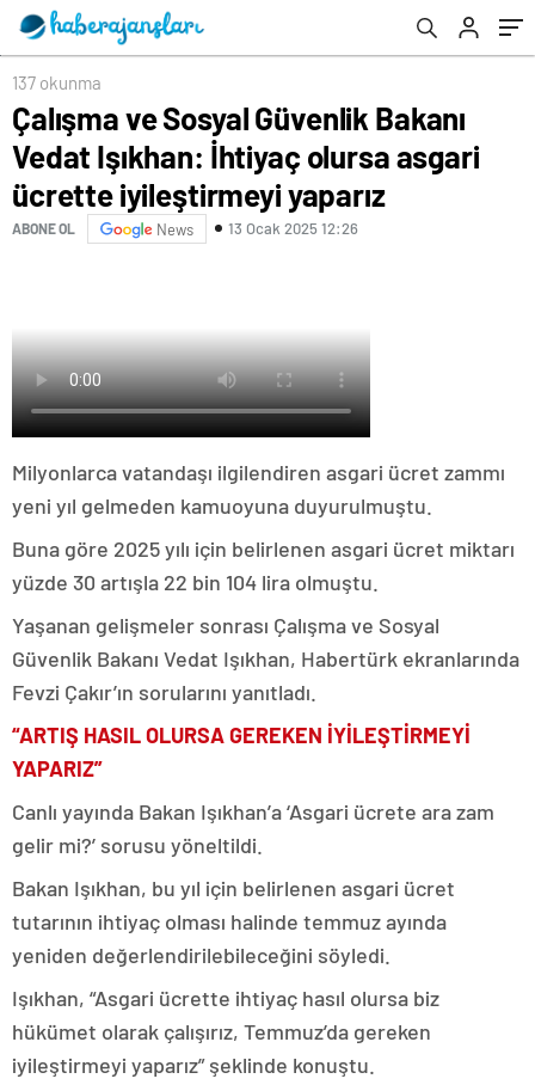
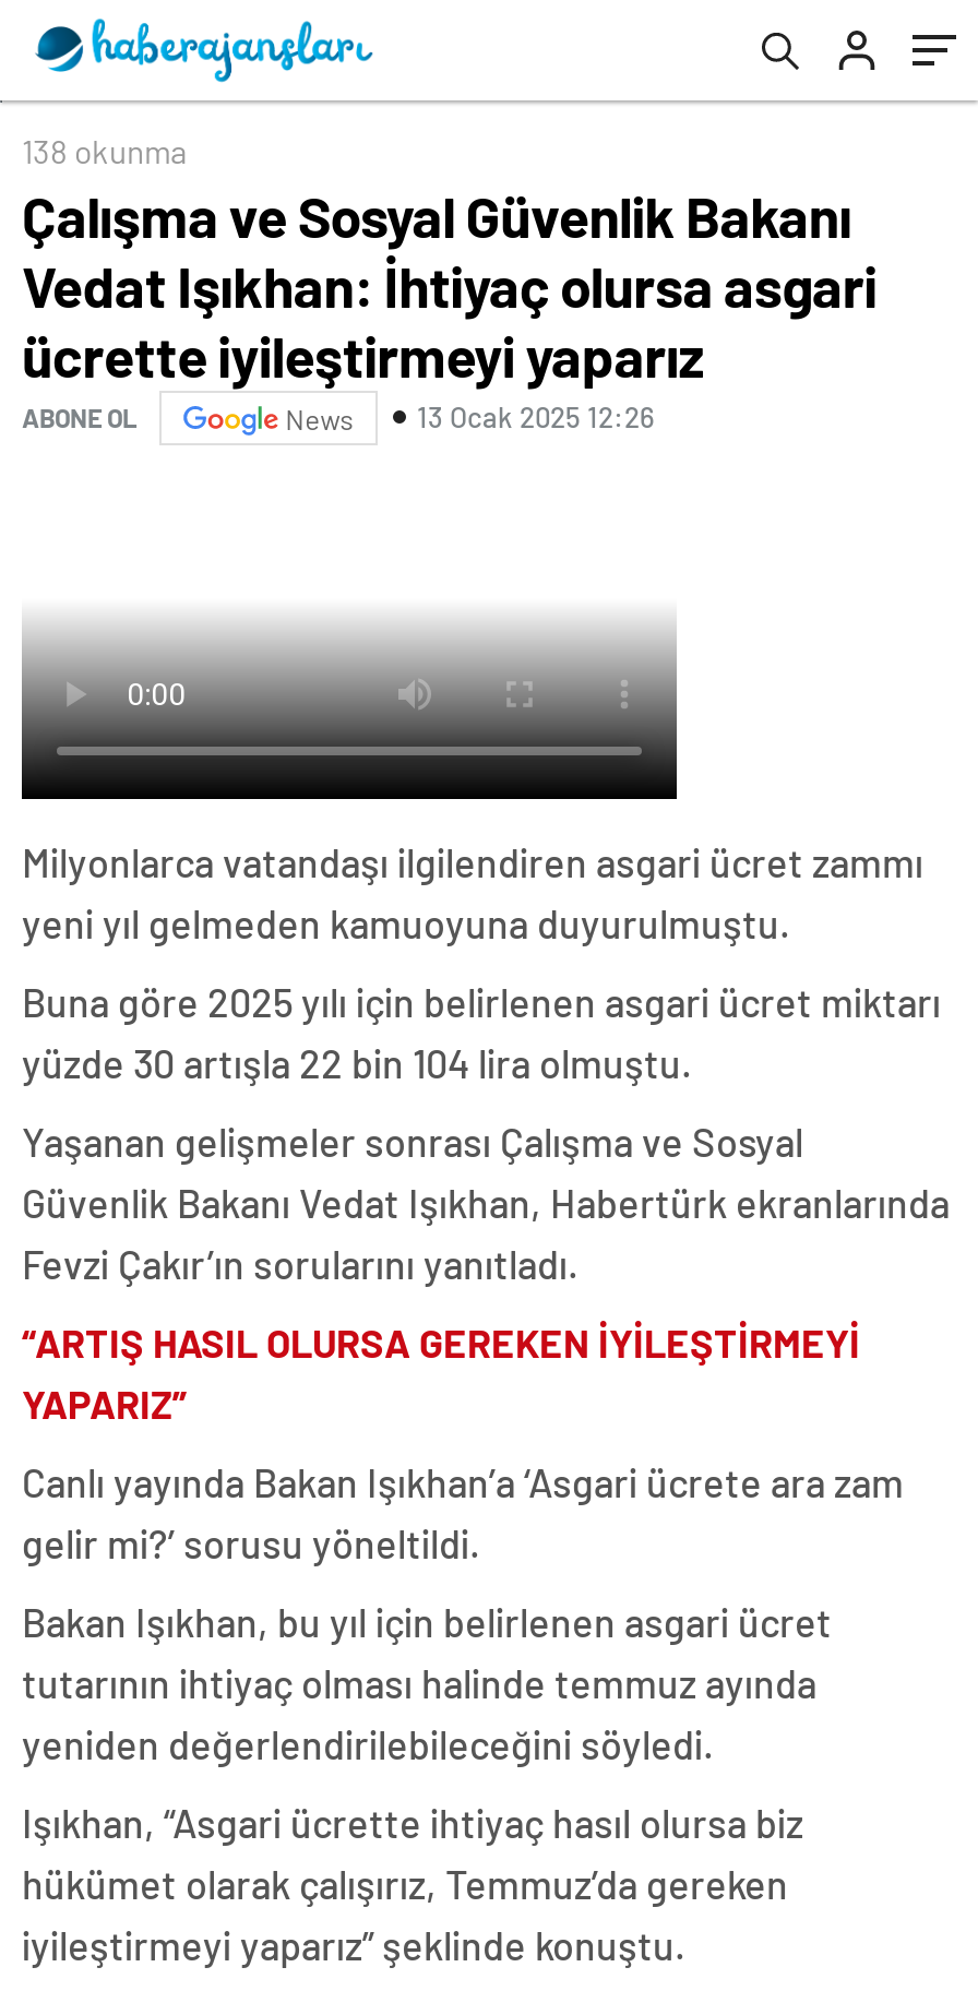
- 137 okunma
+ 138 okunma
